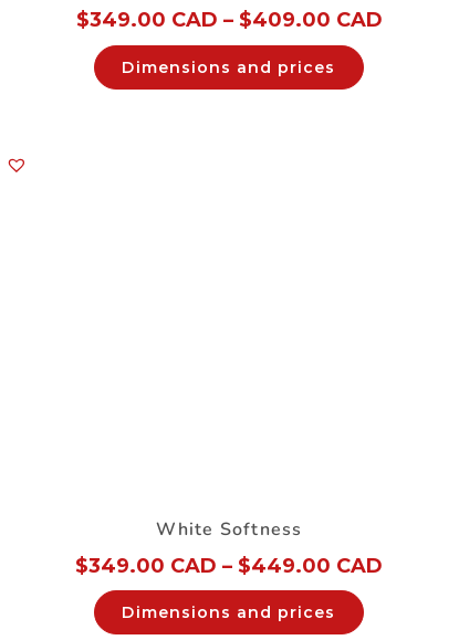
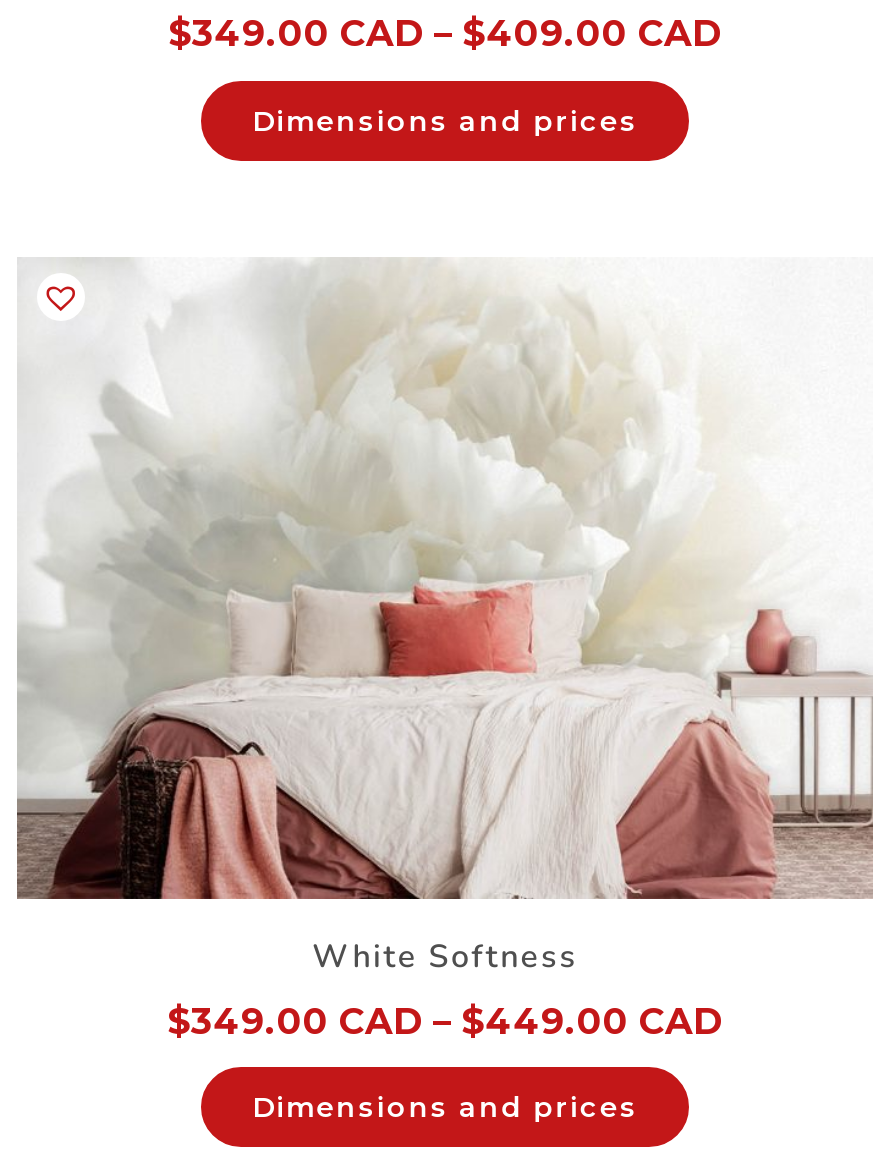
+ [image]
